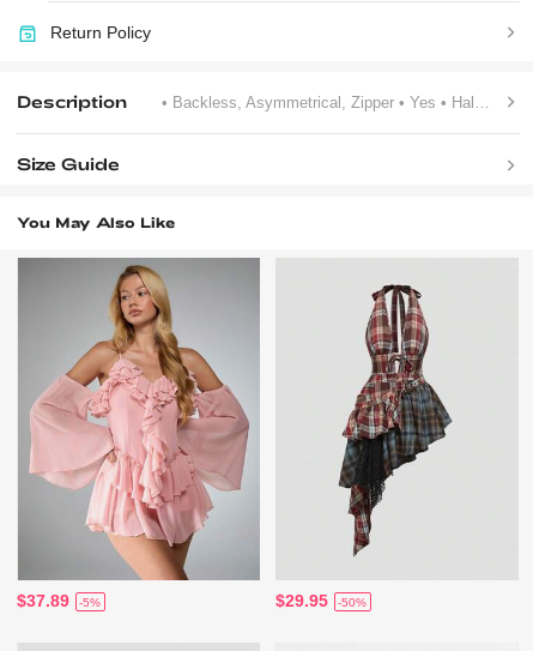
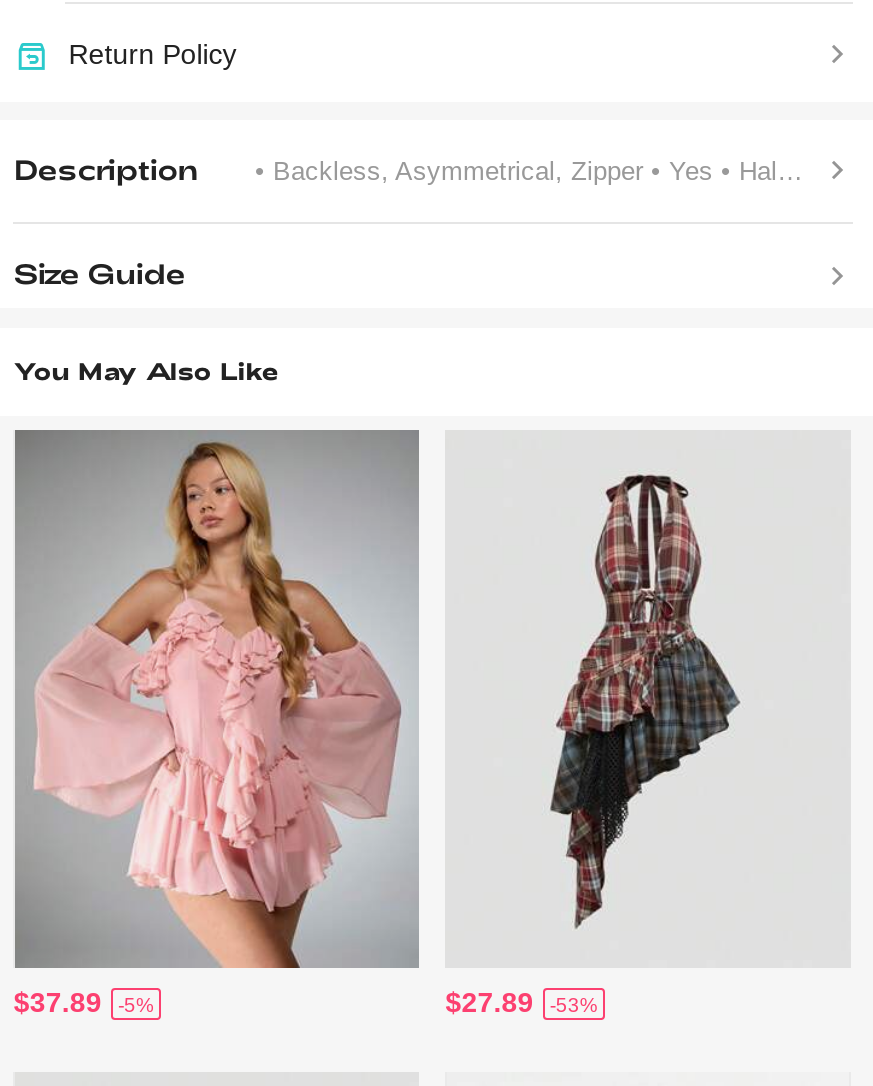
- $29.95
+ $27.89

- -50%
+ -53%
